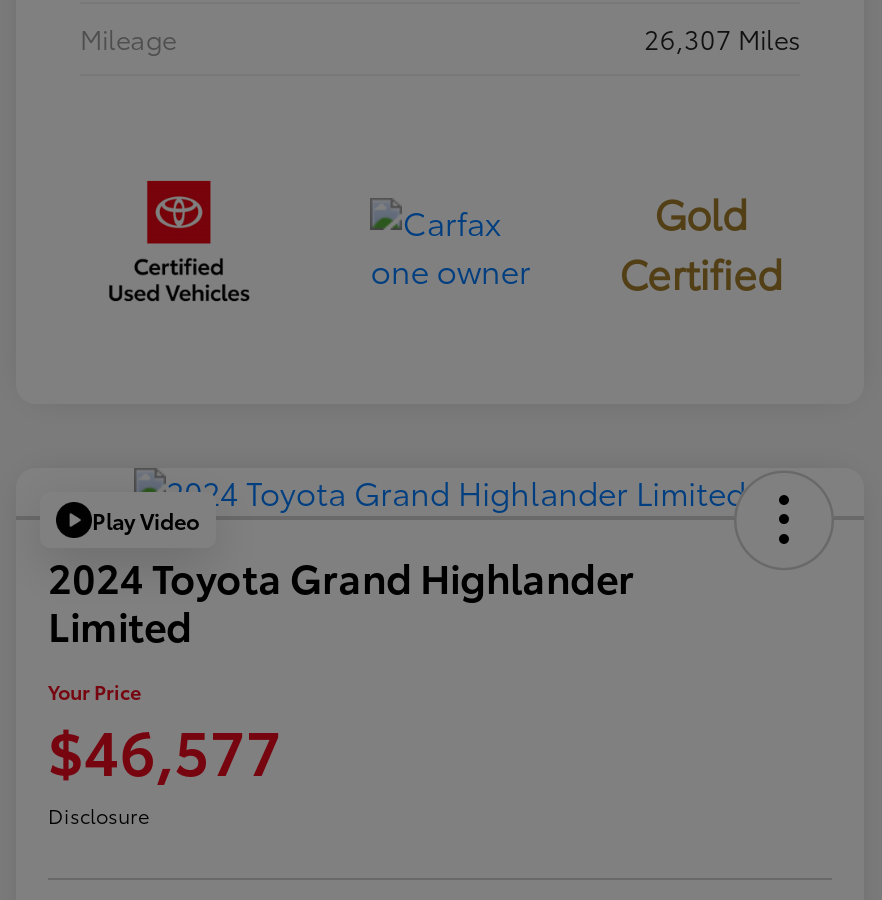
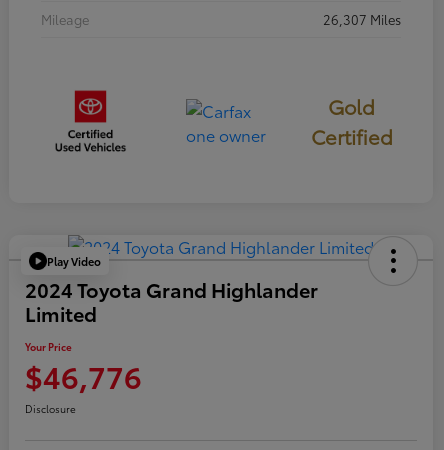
- $46,577
+ $46,776
